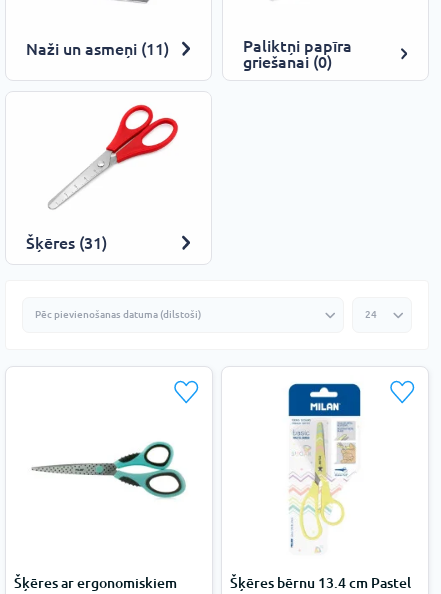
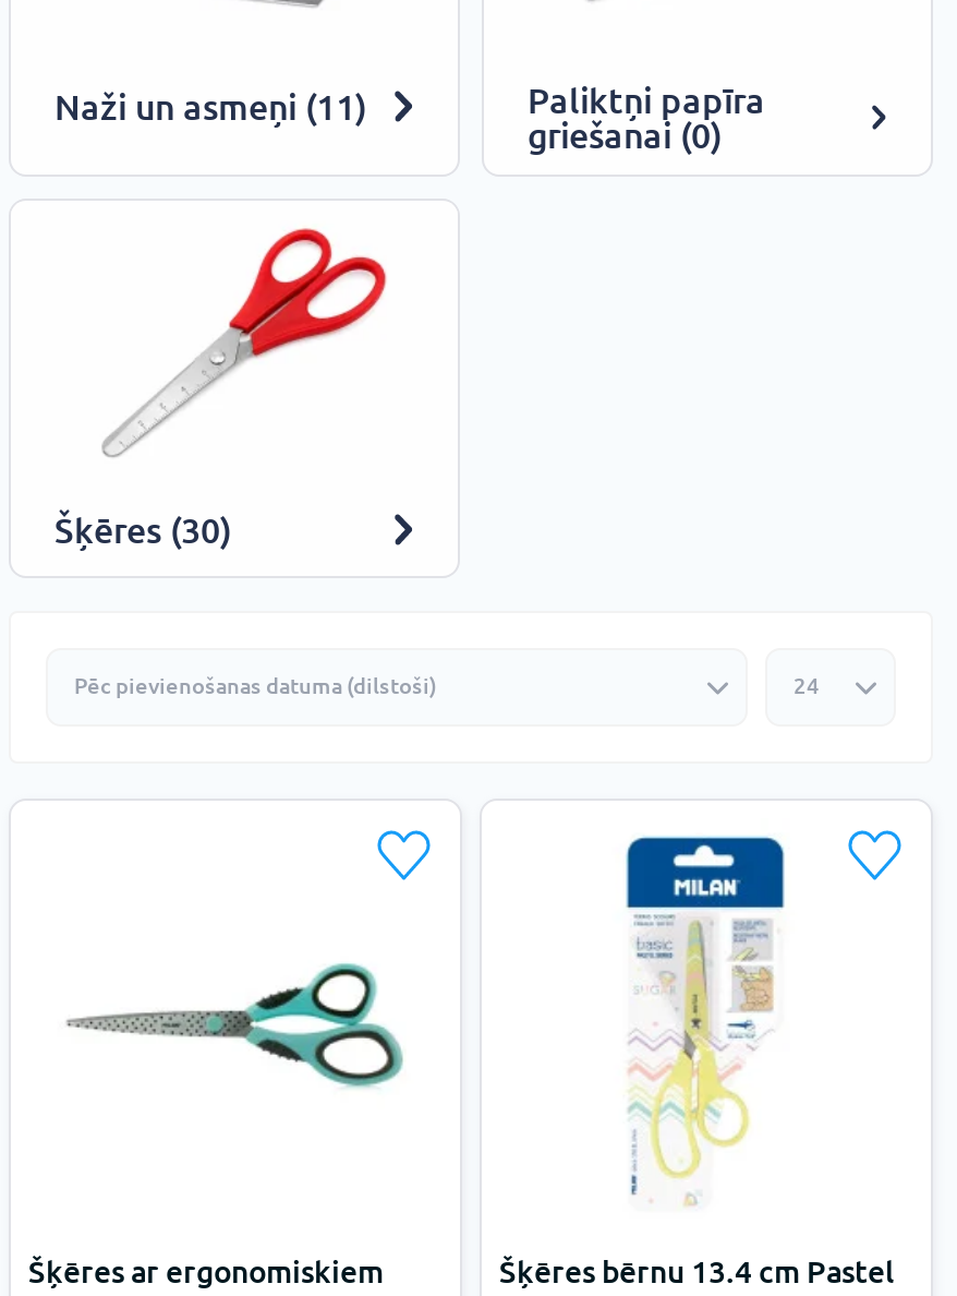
- Šķēres (31)
+ Šķēres (30)
